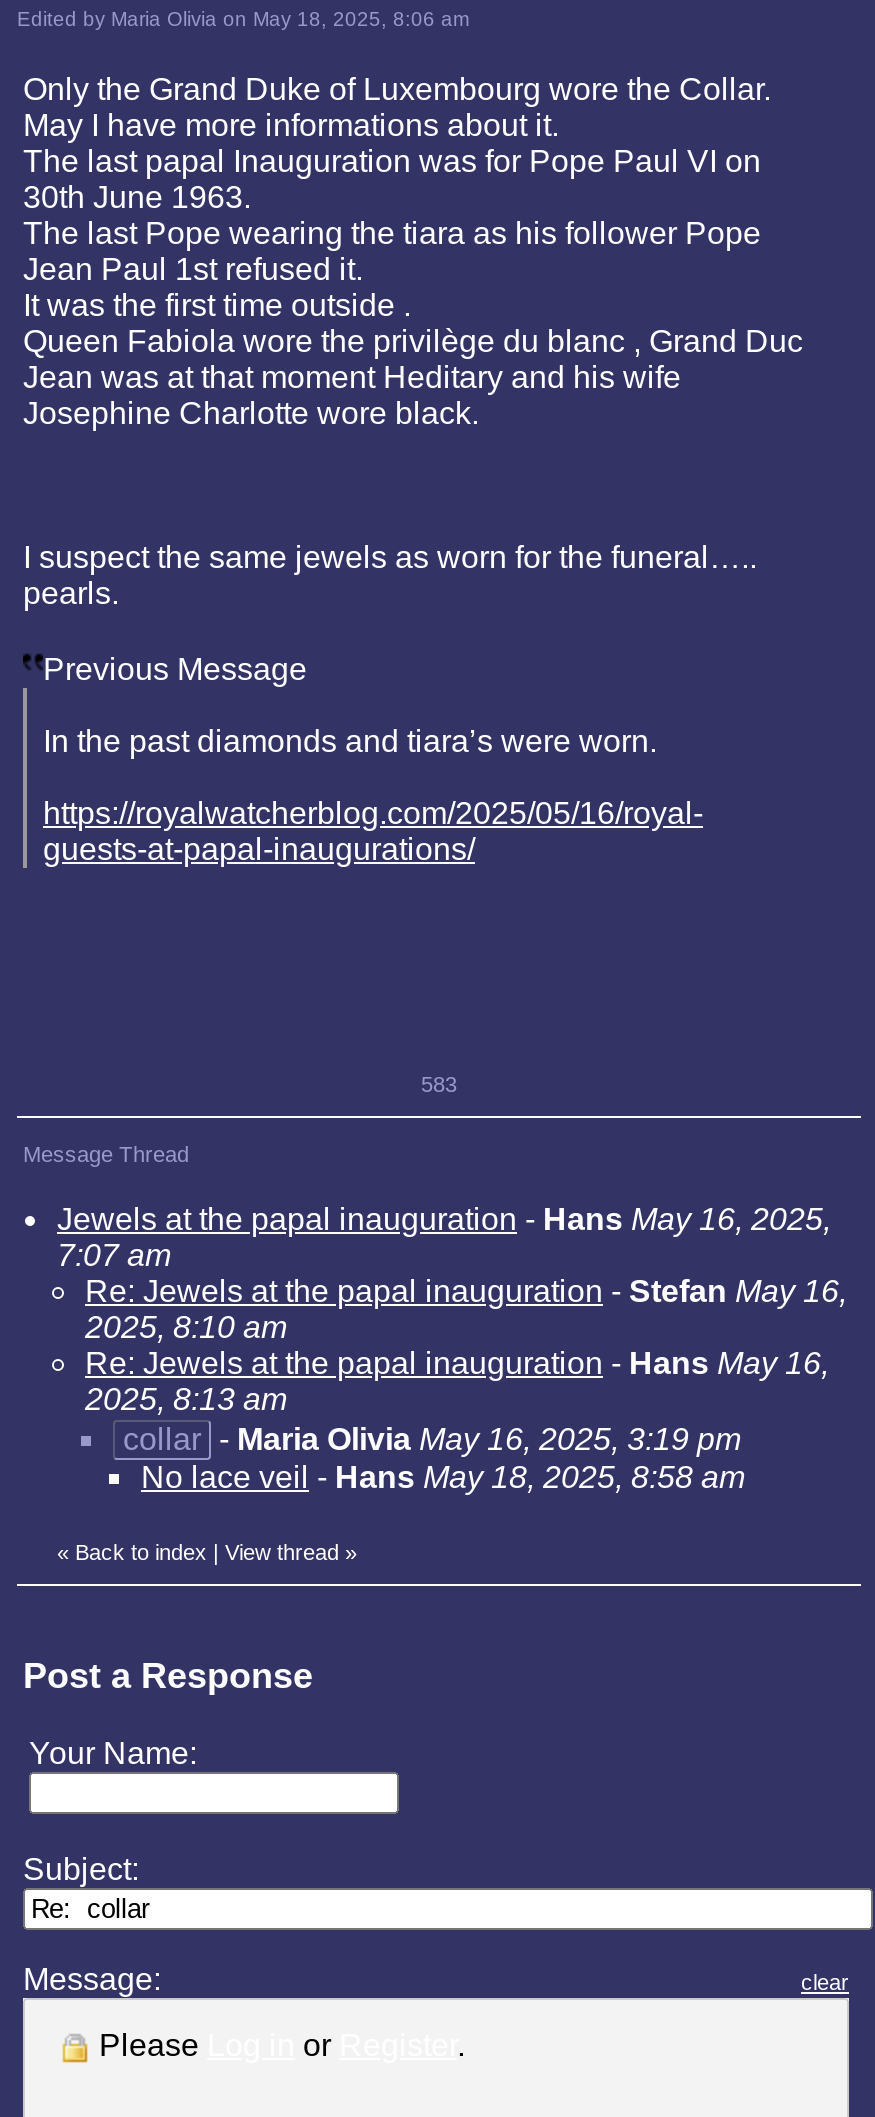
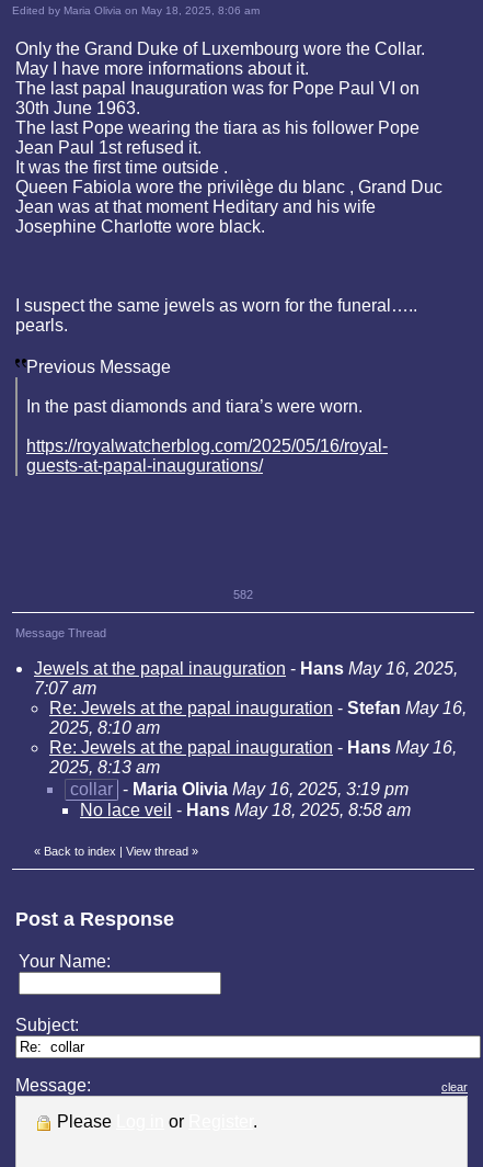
- 583
+ 582
